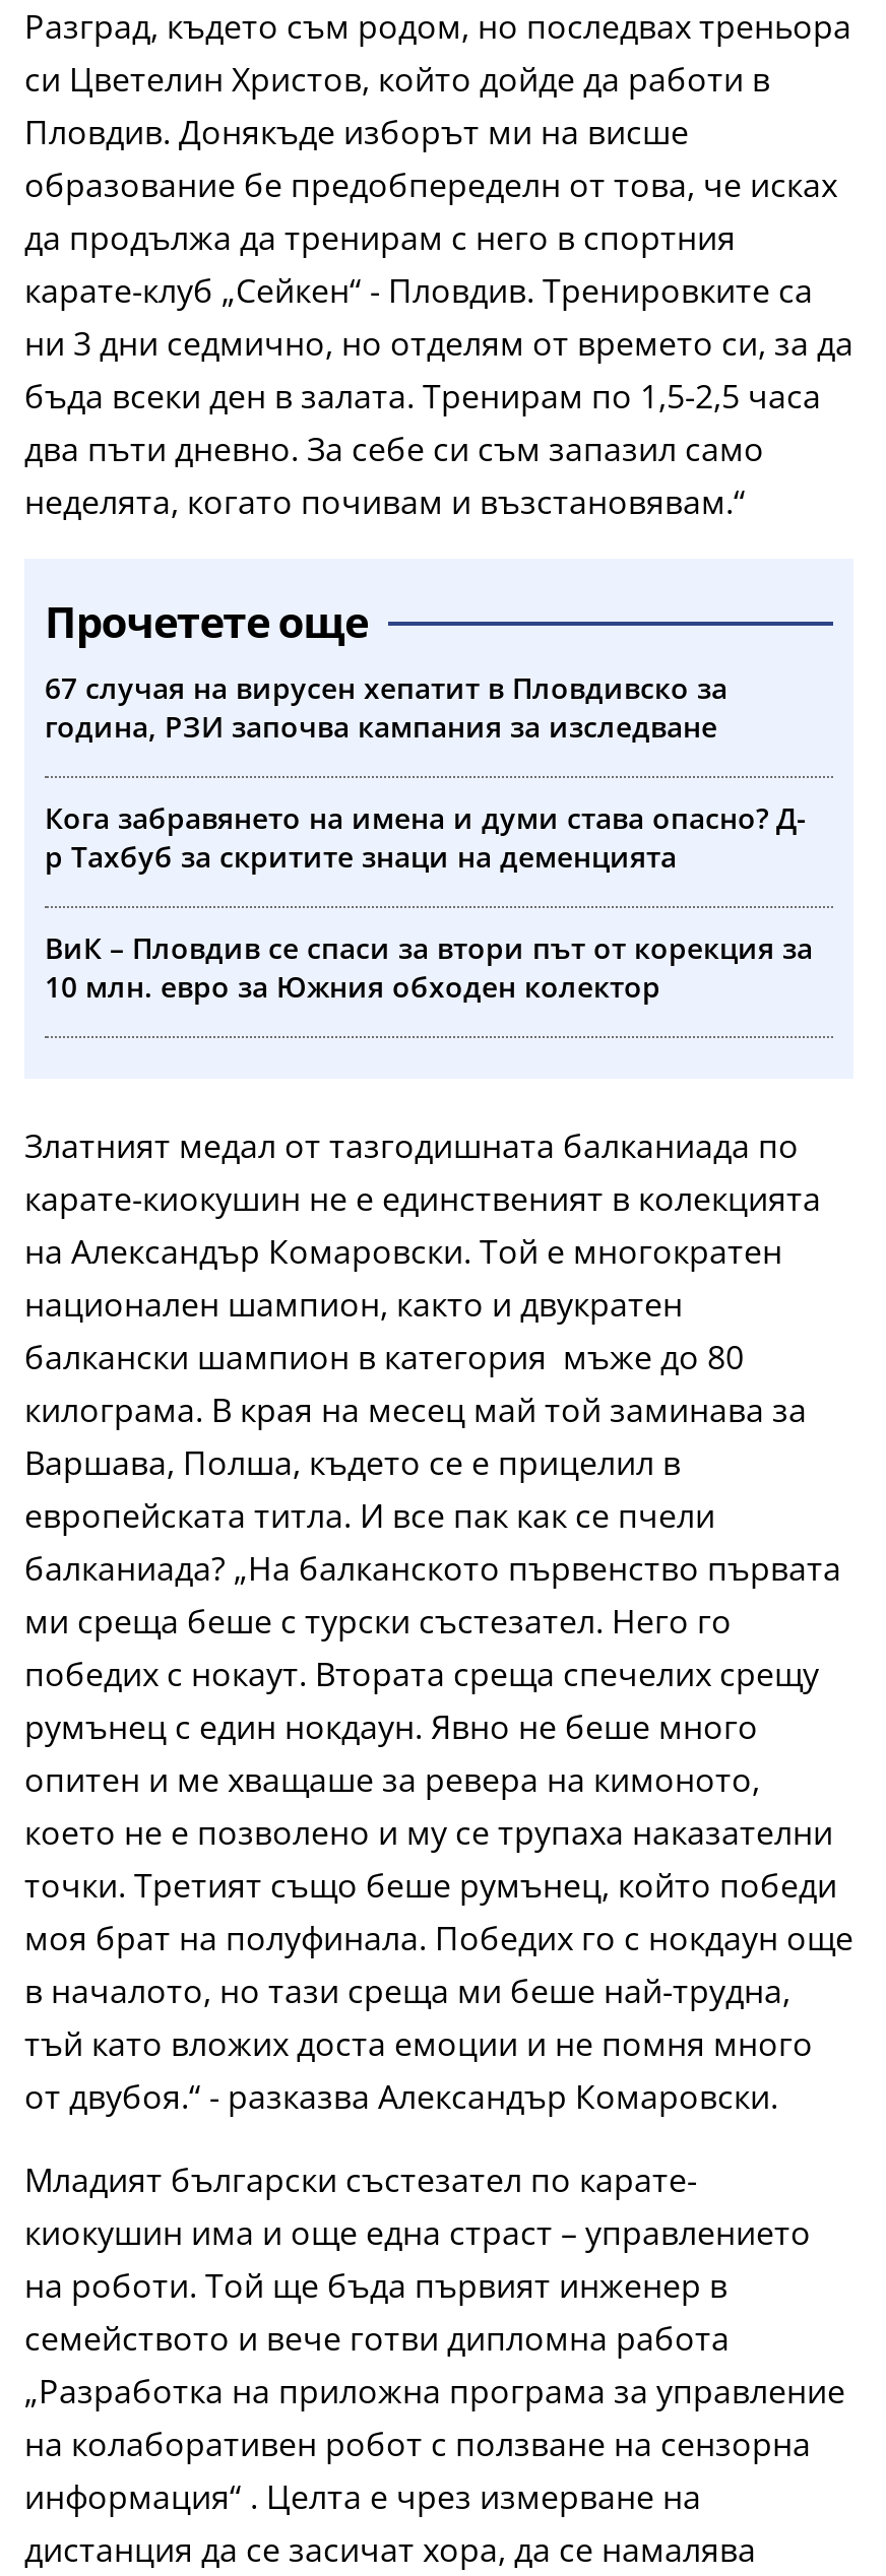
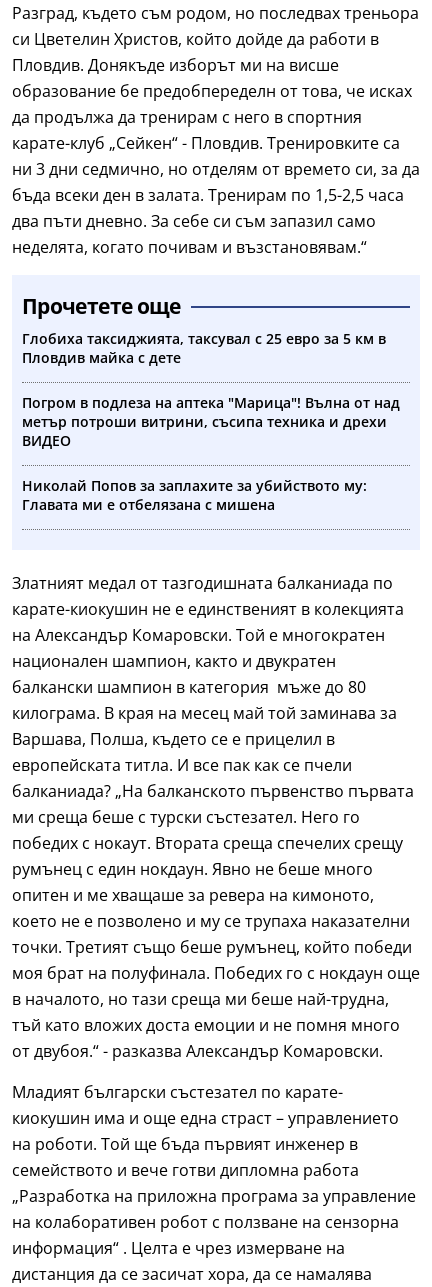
- 67 случая на вирусен хепатит в Пловдивско за
- година, РЗИ започва кампания за изследване
+ Глобиха таксиджията, таксувал с 25 евро за 5 км в
+ Пловдив майка с дете

- Кога забравянето на имена и думи става опасно? Д-
- р Тахбуб за скритите знаци на деменцията
+ Погром в подлеза на аптека "Марица"! Вълна от над
+ метър потроши витрини, съсипа техника и дрехи
+ ВИДЕО

- ВиК – Пловдив се спаси за втори път от корекция за
- 10 млн. евро за Южния обходен колектор
+ Николай Попов за заплахите за убийството му:
+ Главата ми е отбелязана с мишена
